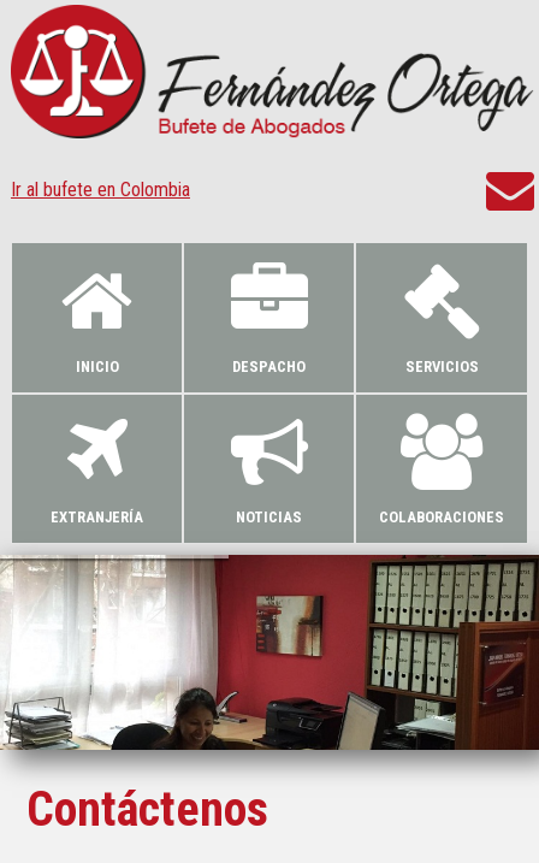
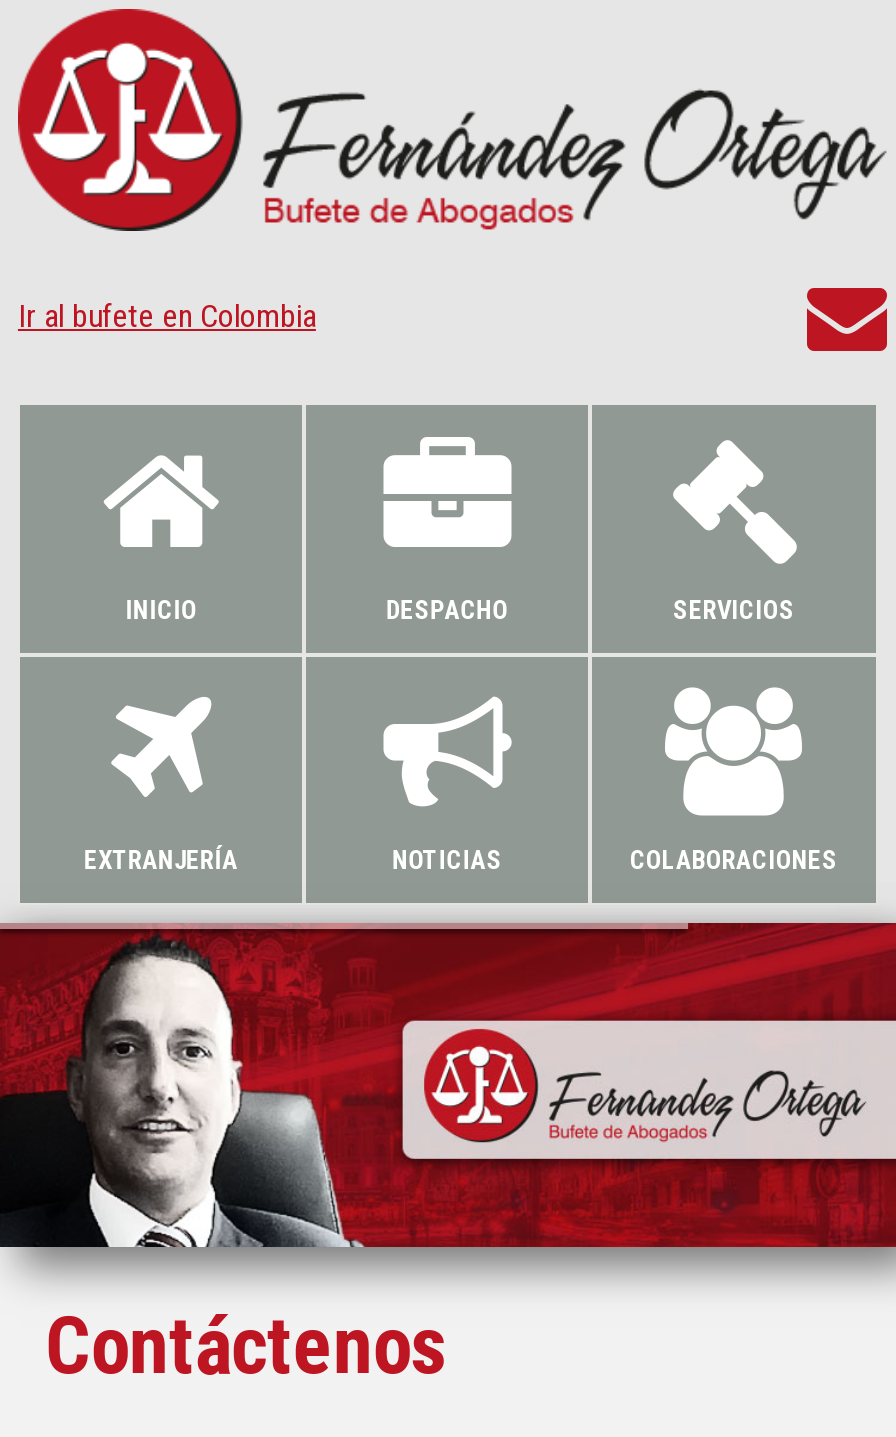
- [image]
+ [image]
